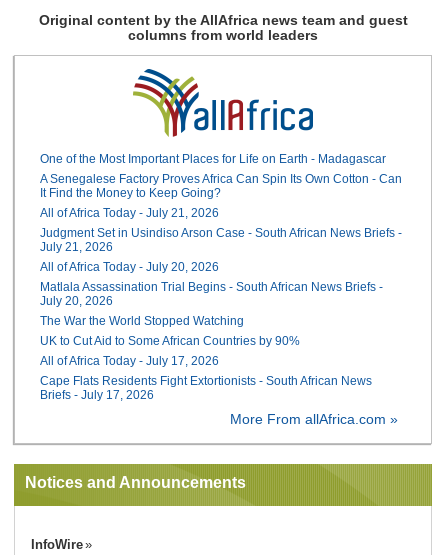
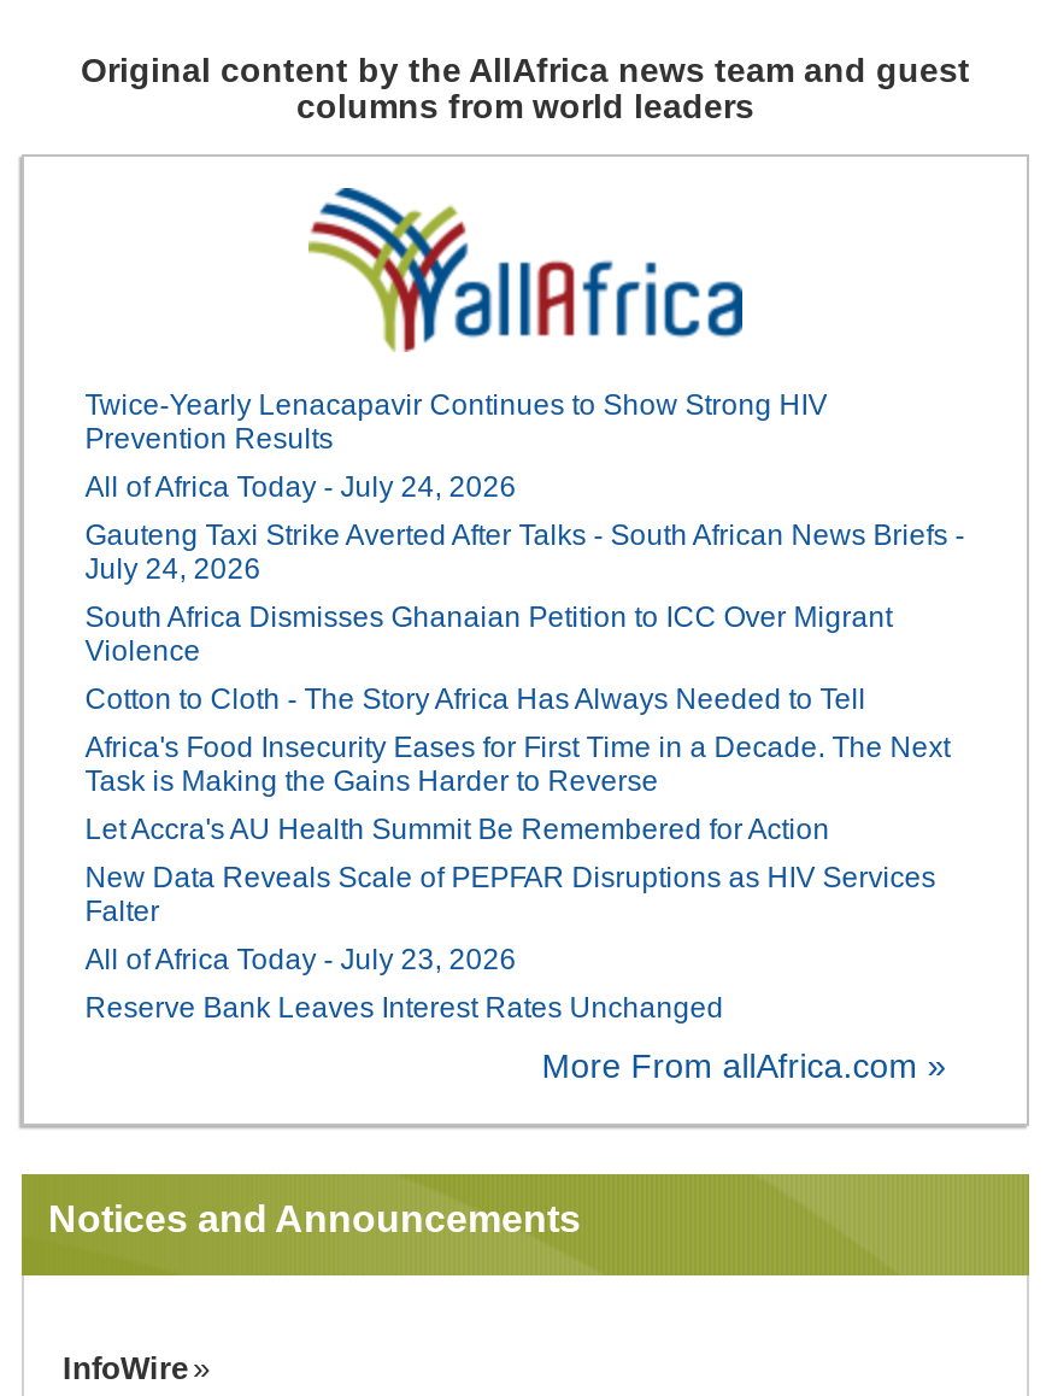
- One of the Most Important Places for Life on Earth - Madagascar
- A Senegalese Factory Proves Africa Can Spin Its Own Cotton - Can
- It Find the Money to Keep Going?
- All of Africa Today - July 21, 2026
- Judgment Set in Usindiso Arson Case - South African News Briefs -
- July 21, 2026
- All of Africa Today - July 20, 2026
- Matlala Assassination Trial Begins - South African News Briefs -
- July 20, 2026
- The War the World Stopped Watching
- UK to Cut Aid to Some African Countries by 90%
- All of Africa Today - July 17, 2026
- Cape Flats Residents Fight Extortionists - South African News
- Briefs - July 17, 2026
+ Twice-Yearly Lenacapavir Continues to Show Strong HIV
+ Prevention Results
+ All of Africa Today - July 24, 2026
+ Gauteng Taxi Strike Averted After Talks - South African News Briefs -
+ July 24, 2026
+ South Africa Dismisses Ghanaian Petition to ICC Over Migrant
+ Violence
+ Cotton to Cloth - The Story Africa Has Always Needed to Tell
+ Africa's Food Insecurity Eases for First Time in a Decade. The Next
+ Task is Making the Gains Harder to Reverse
+ Let Accra's AU Health Summit Be Remembered for Action
+ New Data Reveals Scale of PEPFAR Disruptions as HIV Services
+ Falter
+ All of Africa Today - July 23, 2026
+ Reserve Bank Leaves Interest Rates Unchanged
